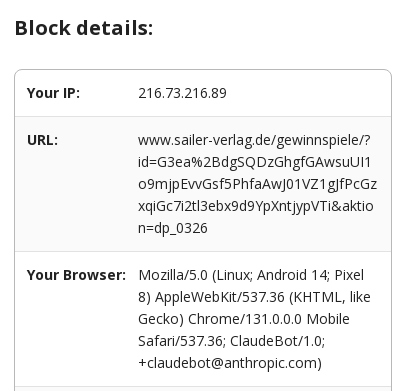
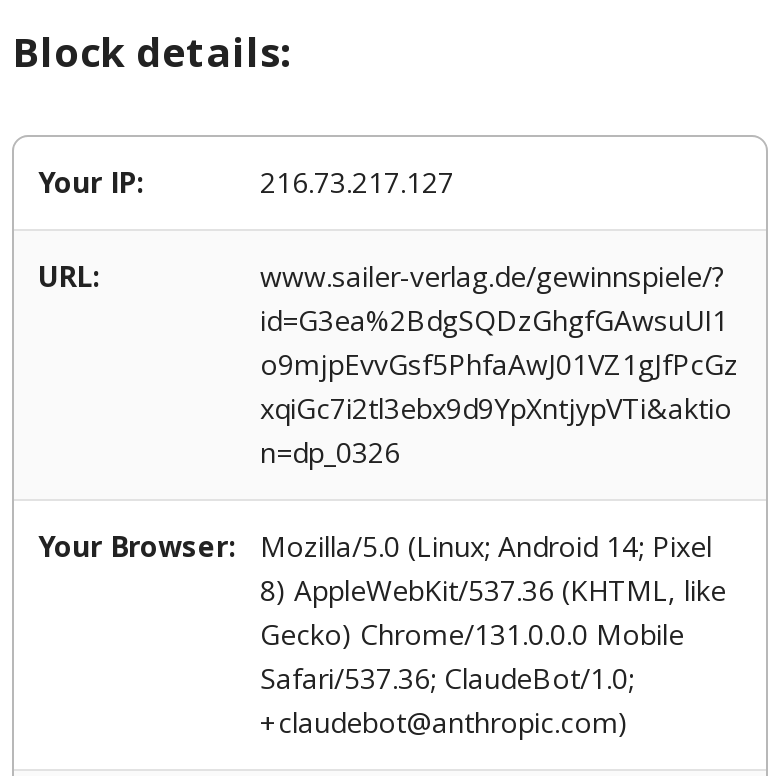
- 216.73.216.89
+ 216.73.217.127
